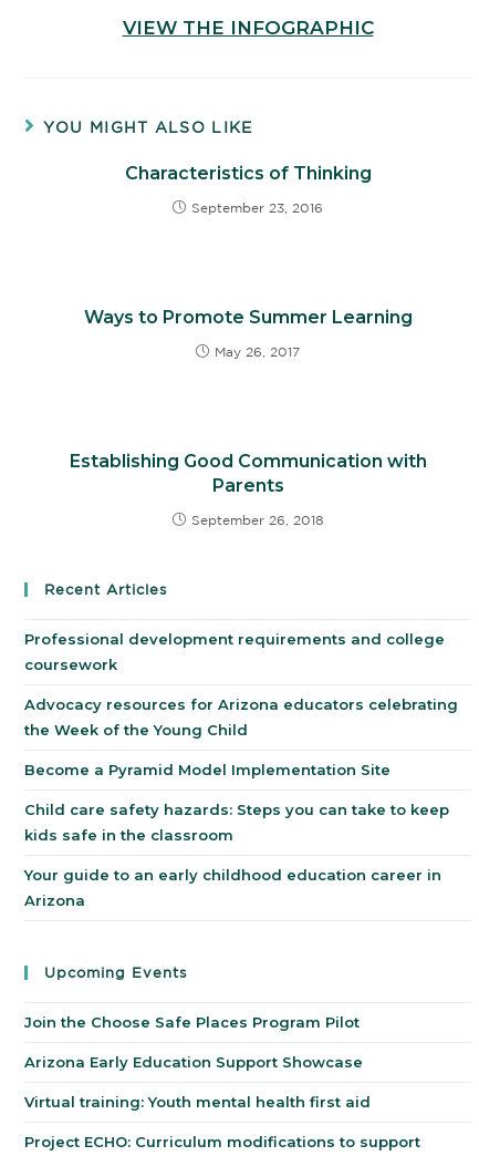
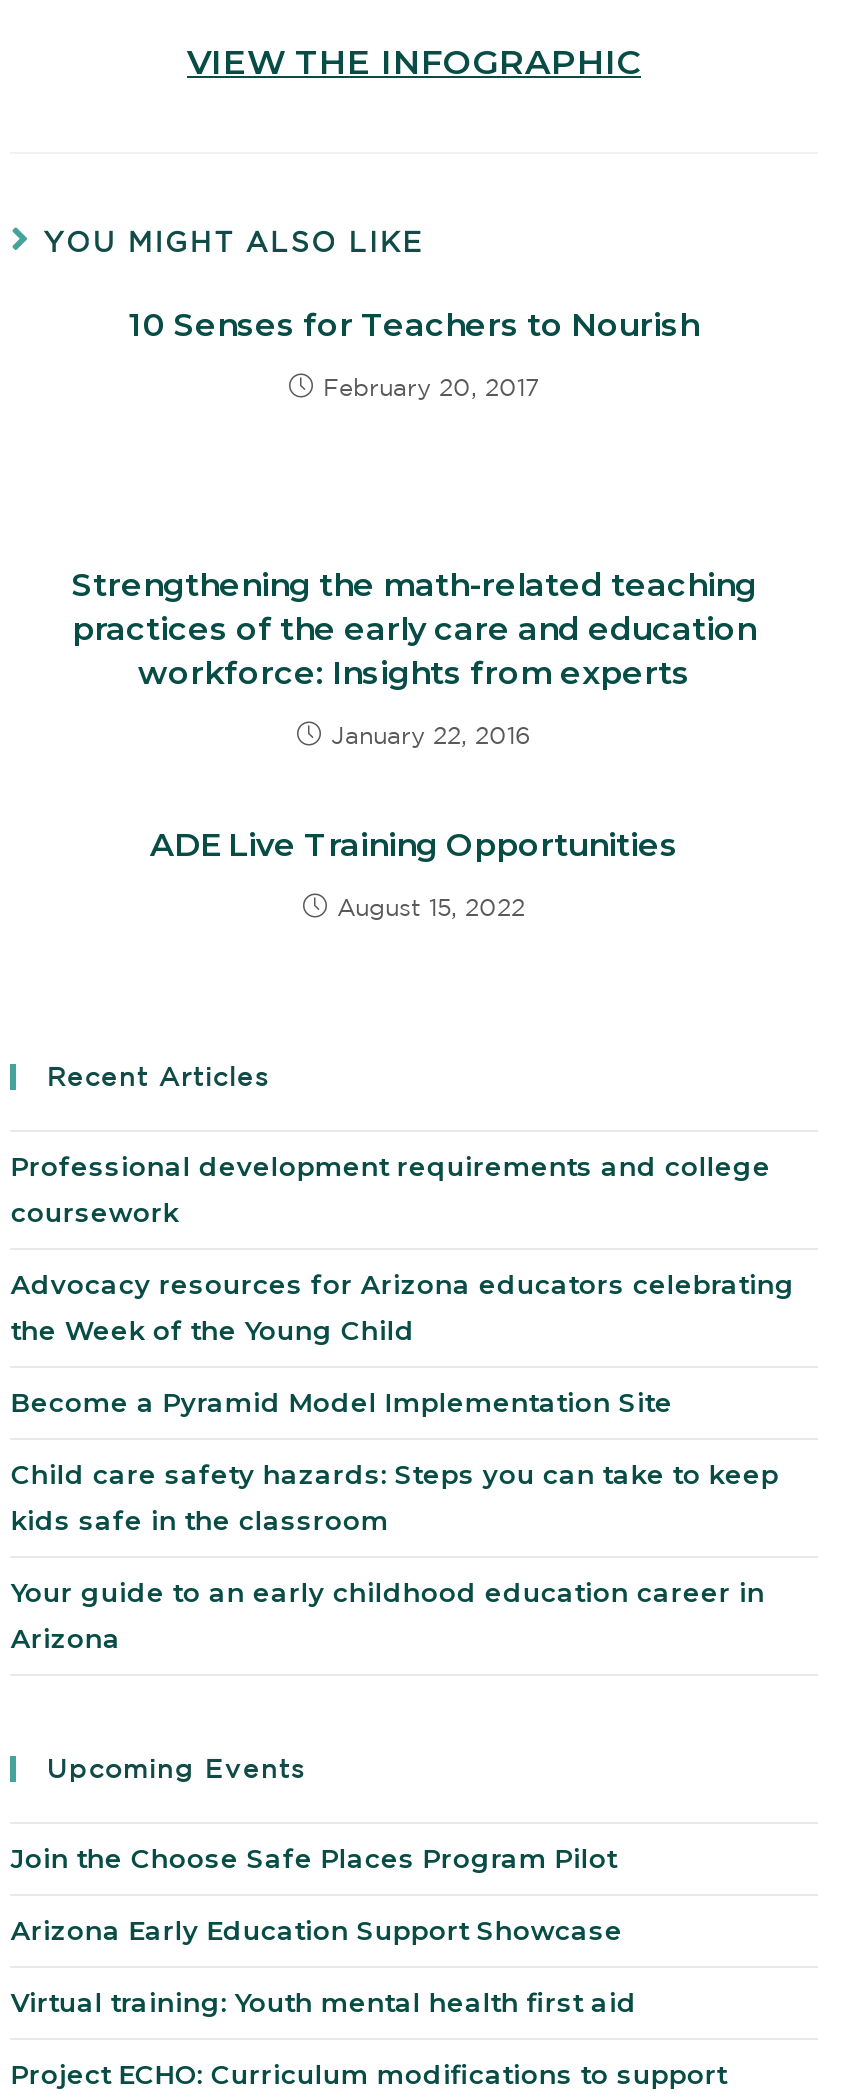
- Characteristics of Thinking
+ 10 Senses for Teachers to Nourish

- September 23, 2016
+ February 20, 2017

- Ways to Promote Summer Learning
+ Strengthening the math-related teaching
+ practices of the early care and education
+ workforce: Insights from experts

- May 26, 2017
+ January 22, 2016

- Establishing Good Communication with
- Parents
+ ADE Live Training Opportunities

- September 26, 2018
+ August 15, 2022
